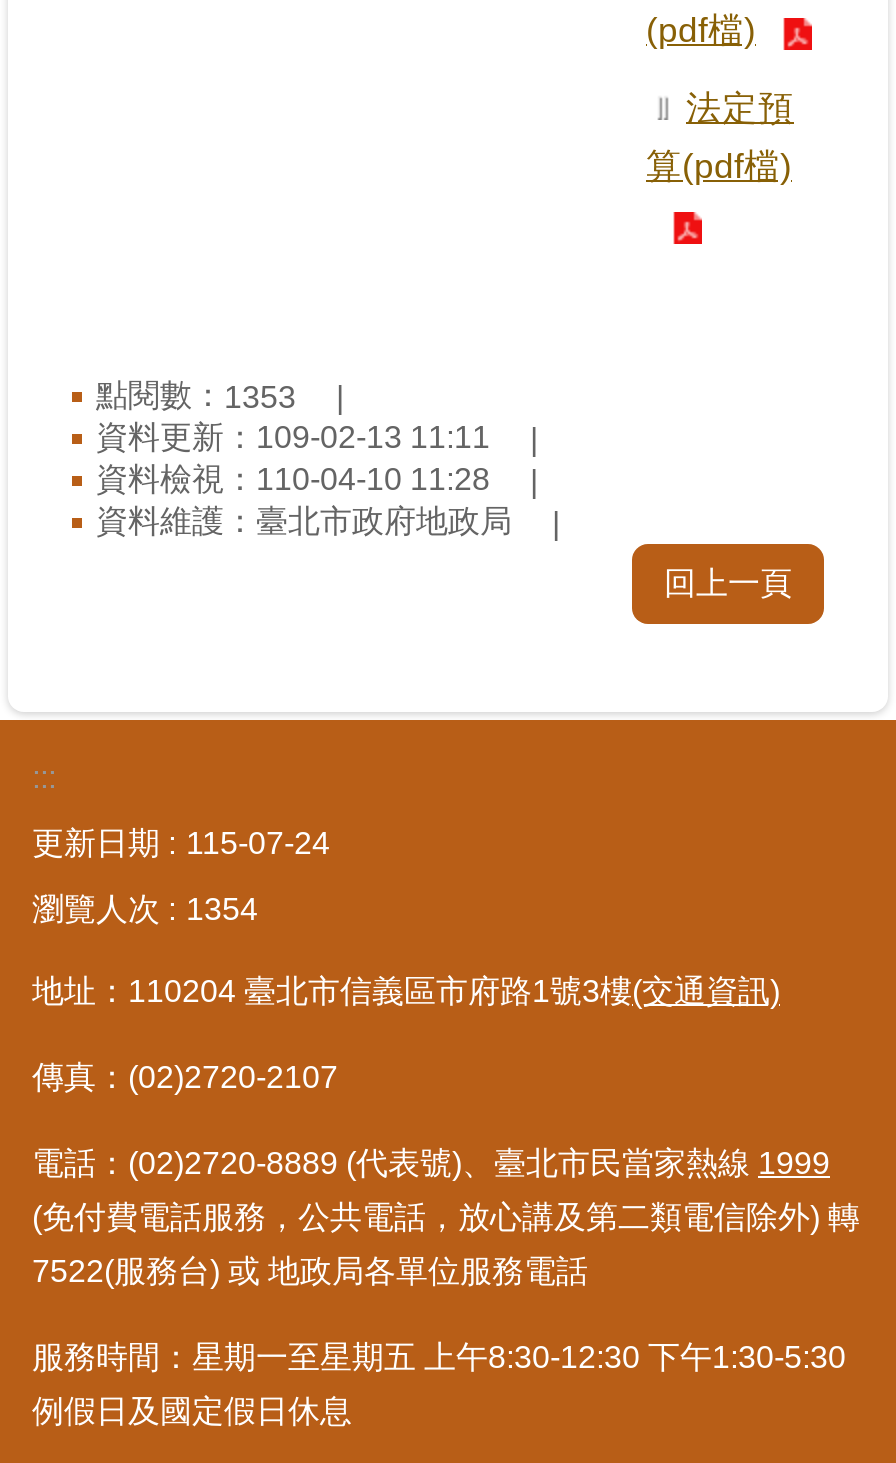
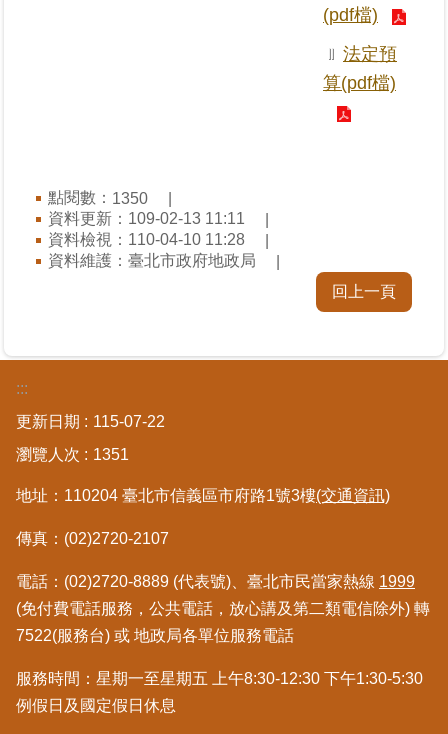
- 點閱數：1353
+ 點閱數：1350

- 115-07-24
+ 115-07-22

- 1354
+ 1351
